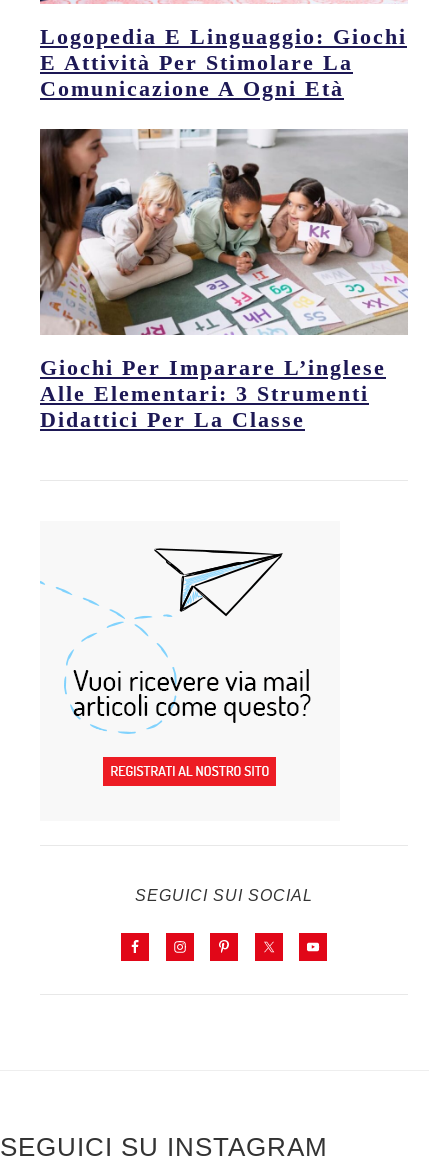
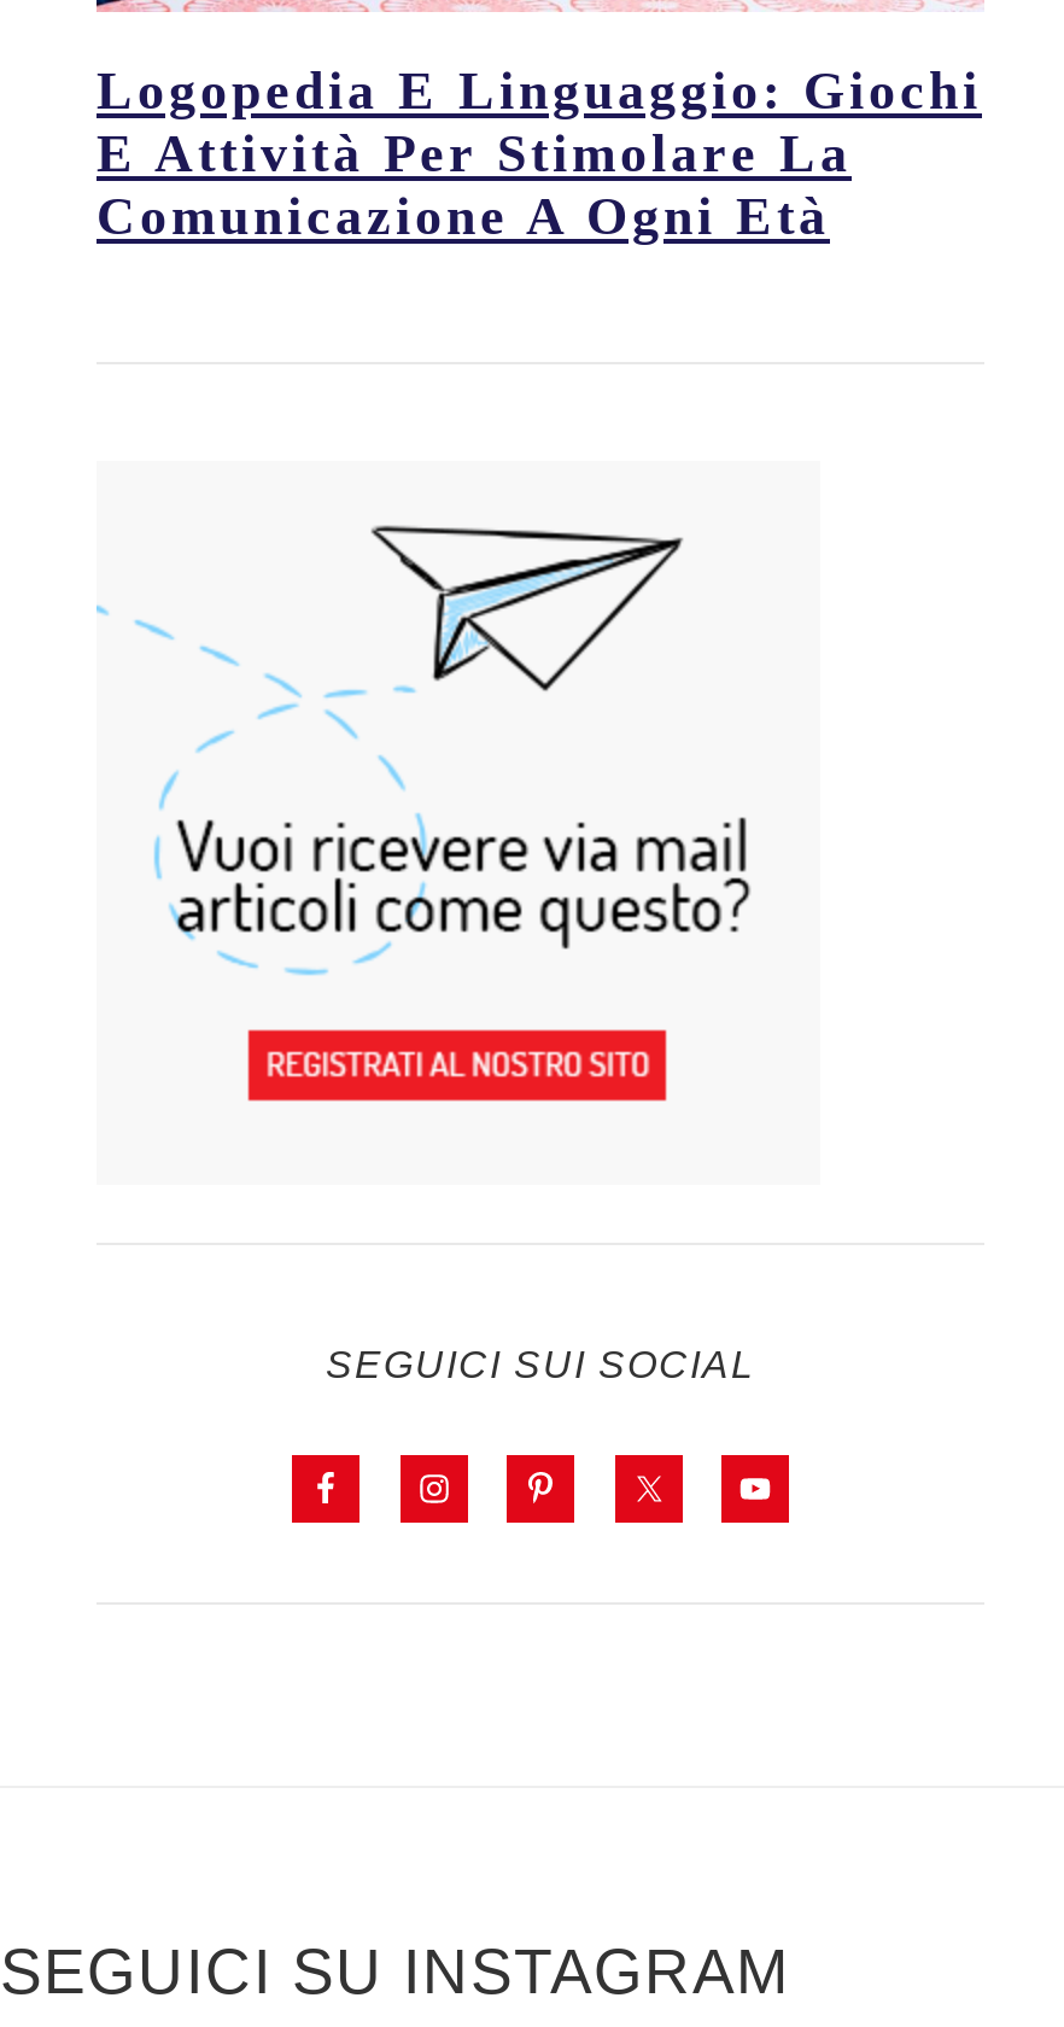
- [image]
- Giochi Per Imparare L’inglese
- Alle Elementari: 3 Strumenti
- Didattici Per La Classe
